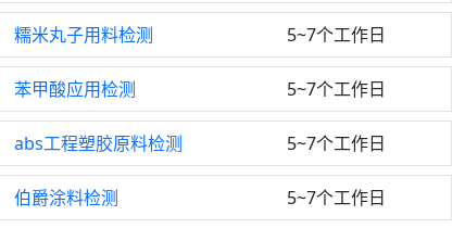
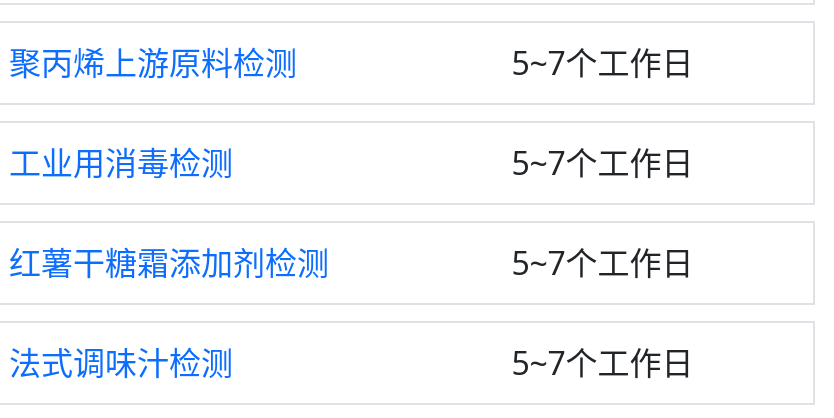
- 糯米丸子用料检测
+ 聚丙烯上游原料检测

- 苯甲酸应用检测
+ 工业用消毒检测

- abs工程塑胶原料检测
+ 红薯干糖霜添加剂检测

- 伯爵涂料检测
+ 法式调味汁检测
